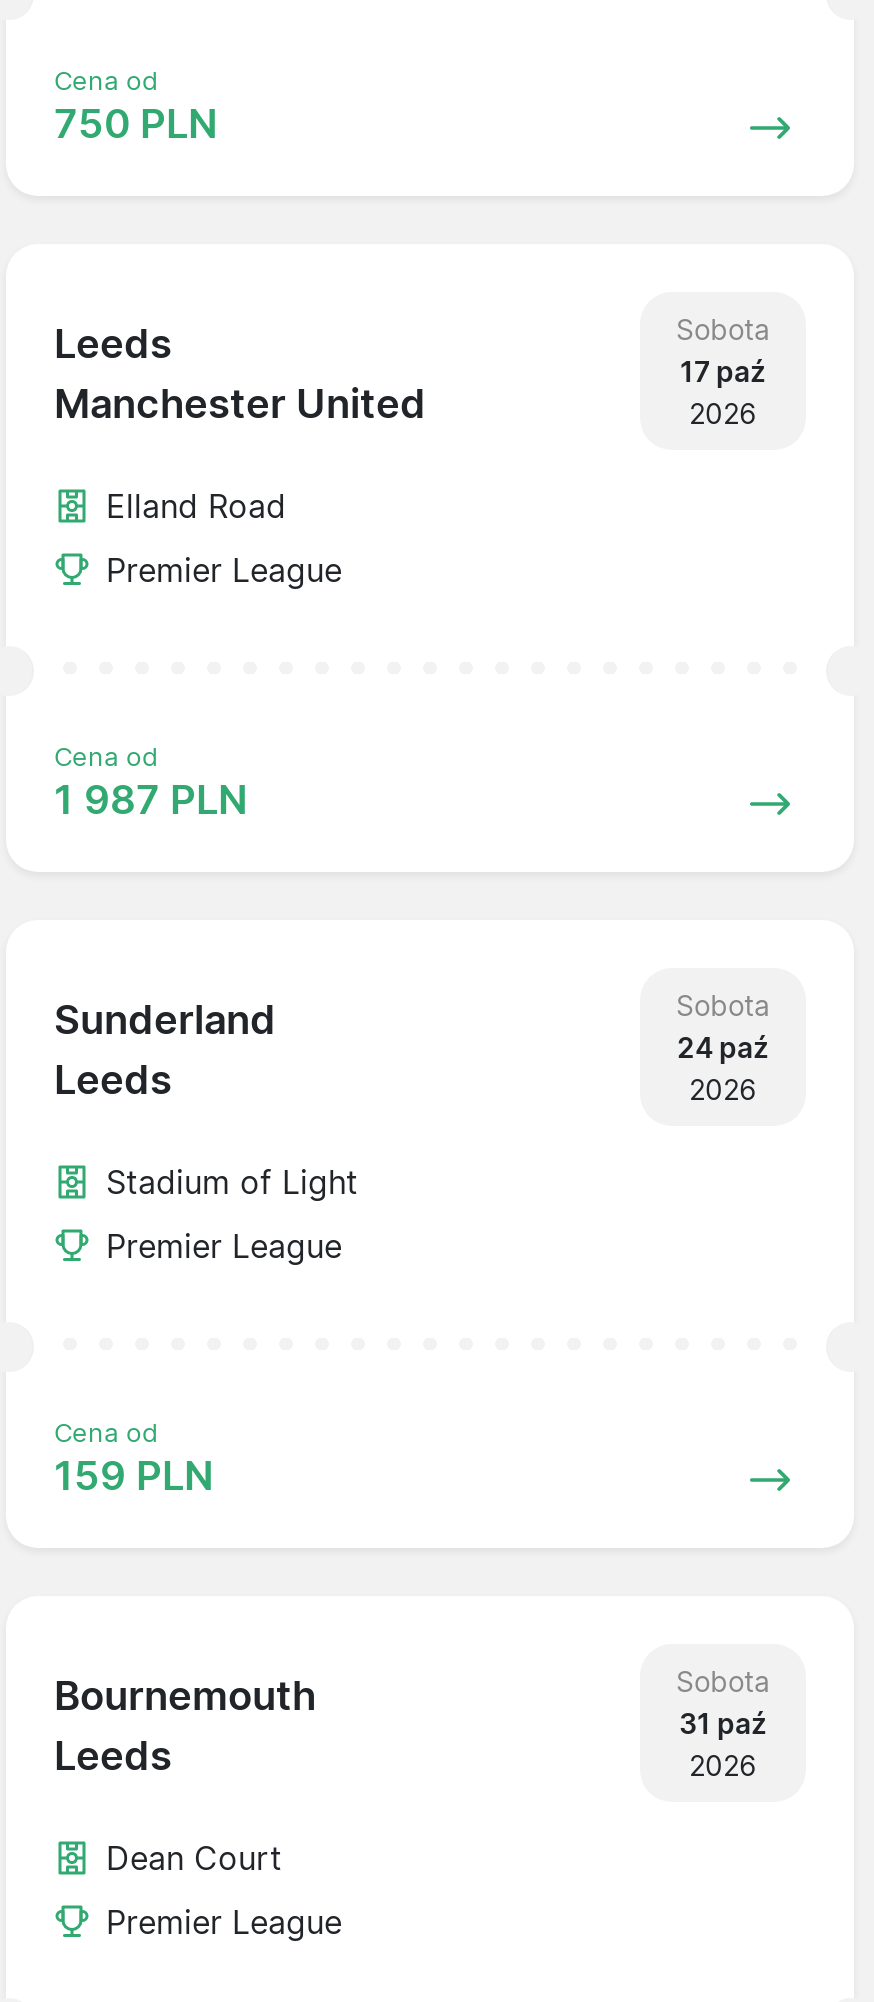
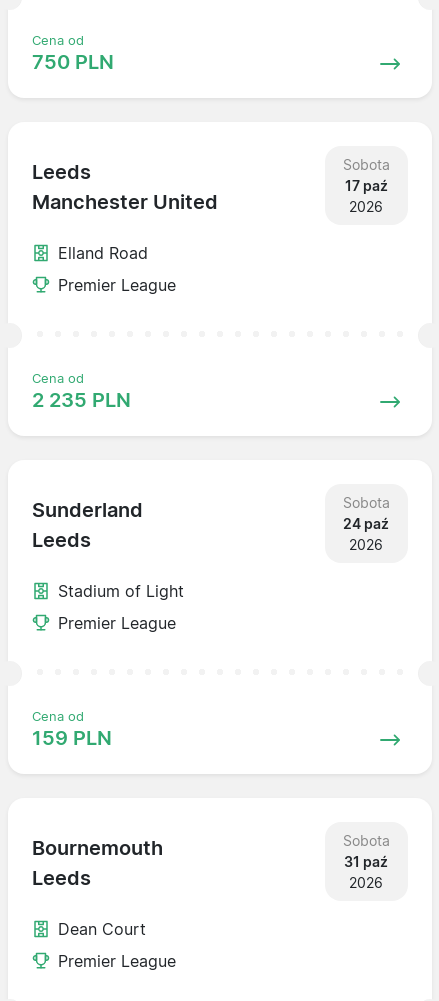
- 1 987 PLN
+ 2 235 PLN
